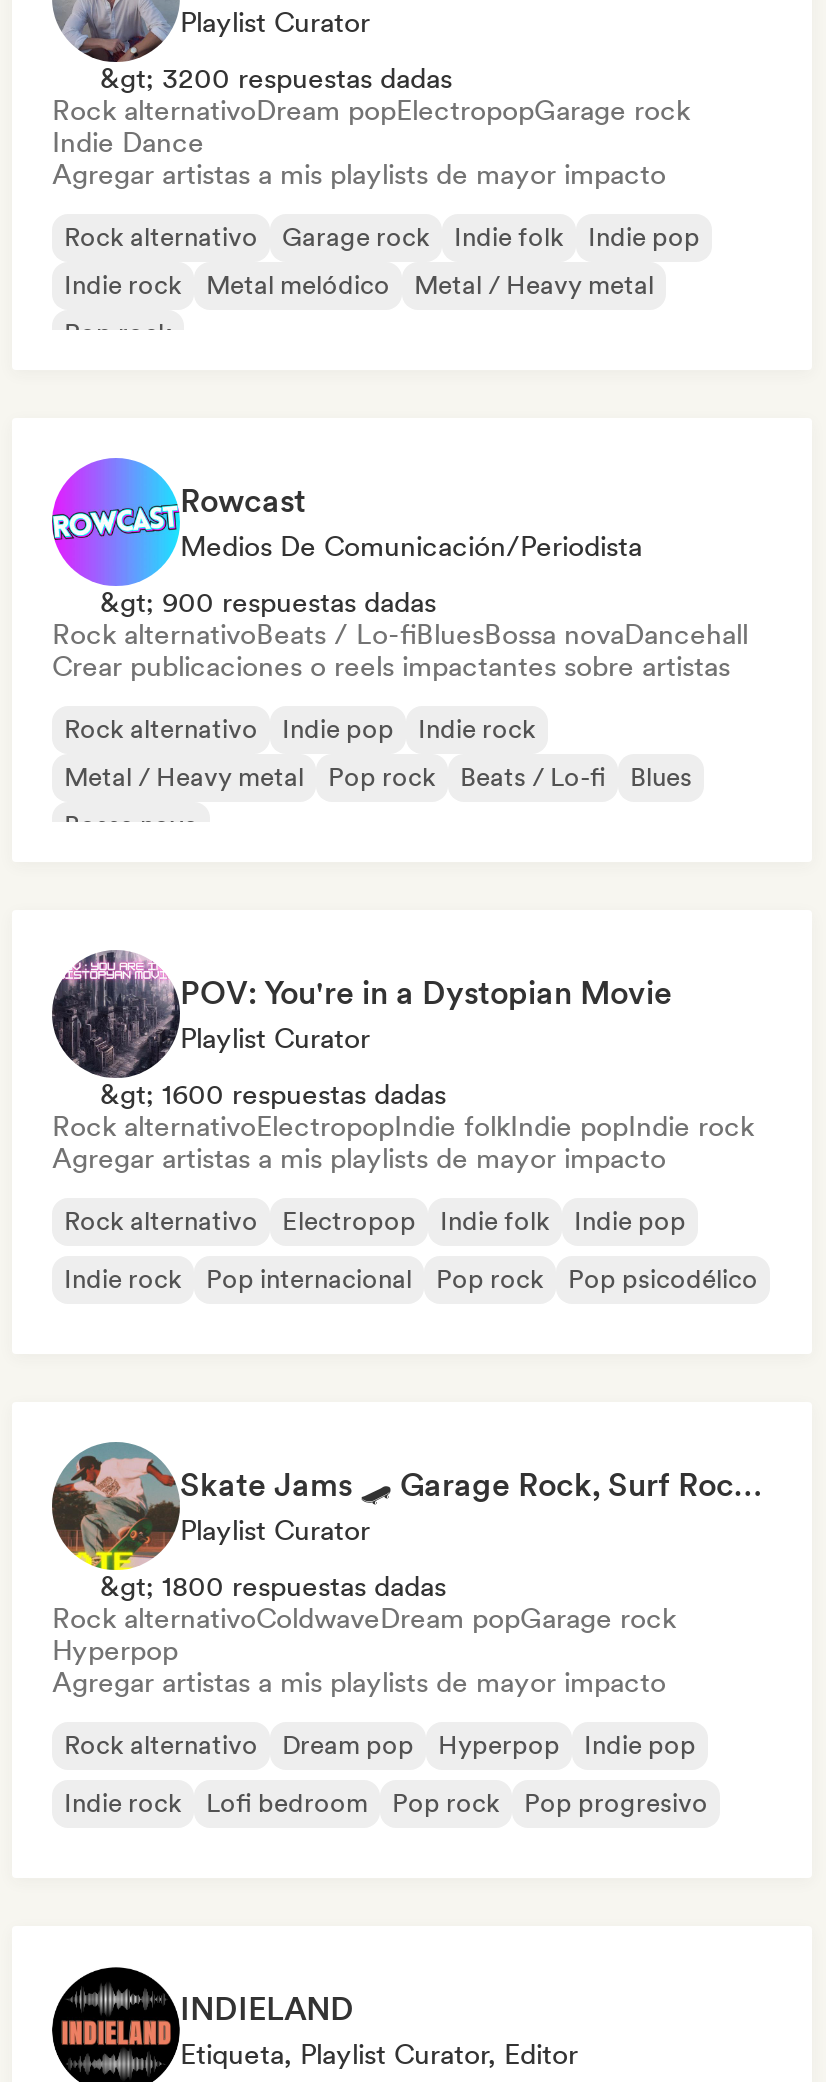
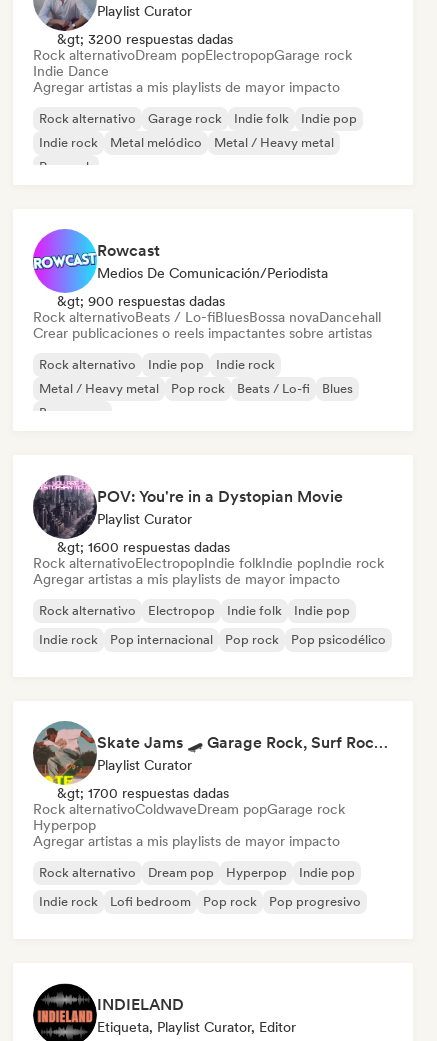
- &gt; 1800 respuestas dadas
+ &gt; 1700 respuestas dadas
